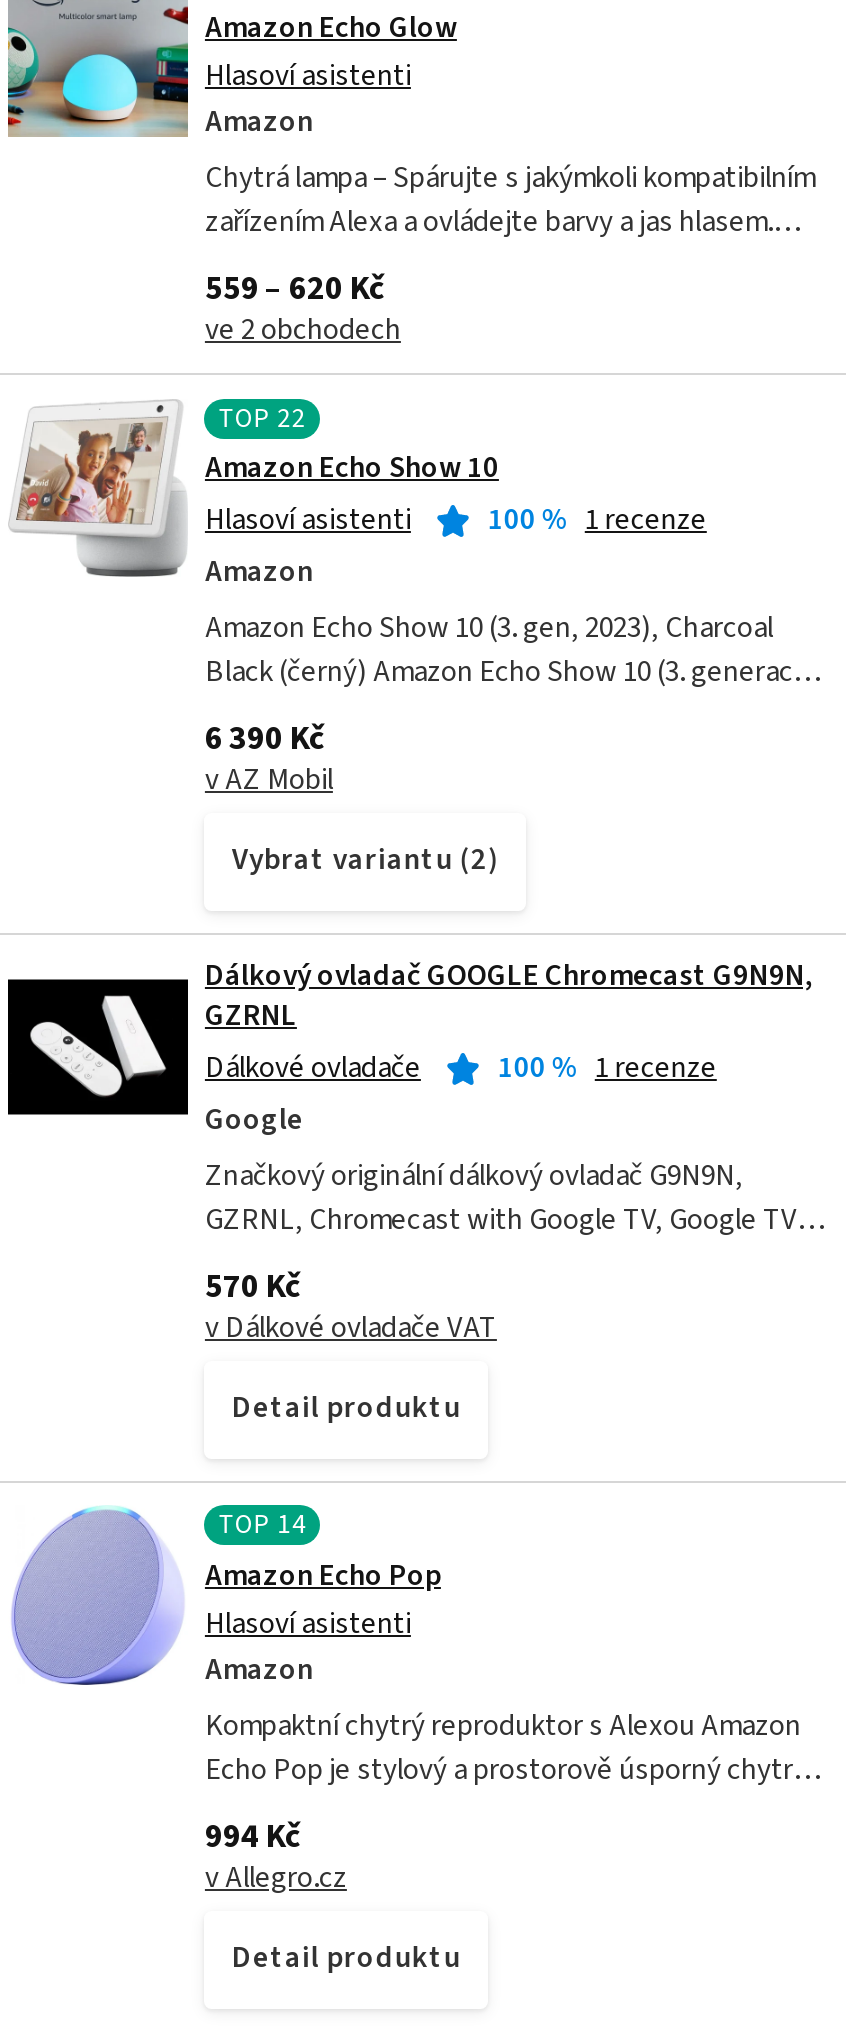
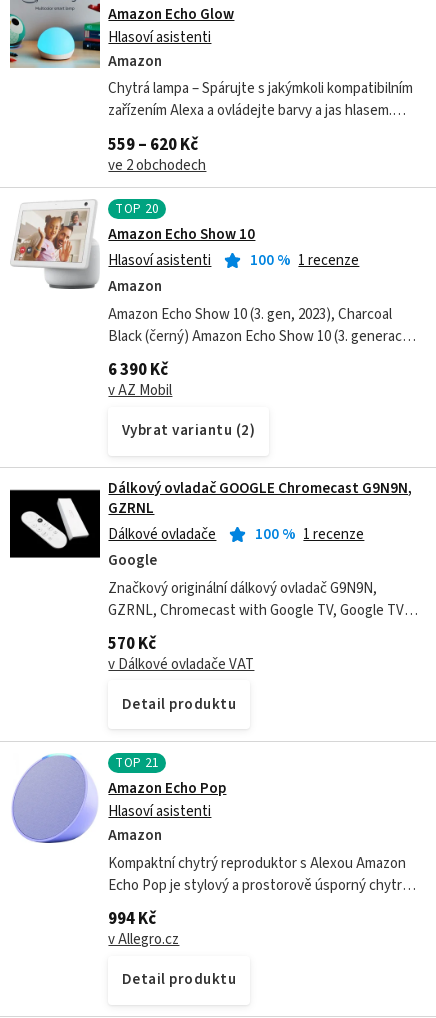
- TOP22
+ TOP20

- TOP14
+ TOP21
